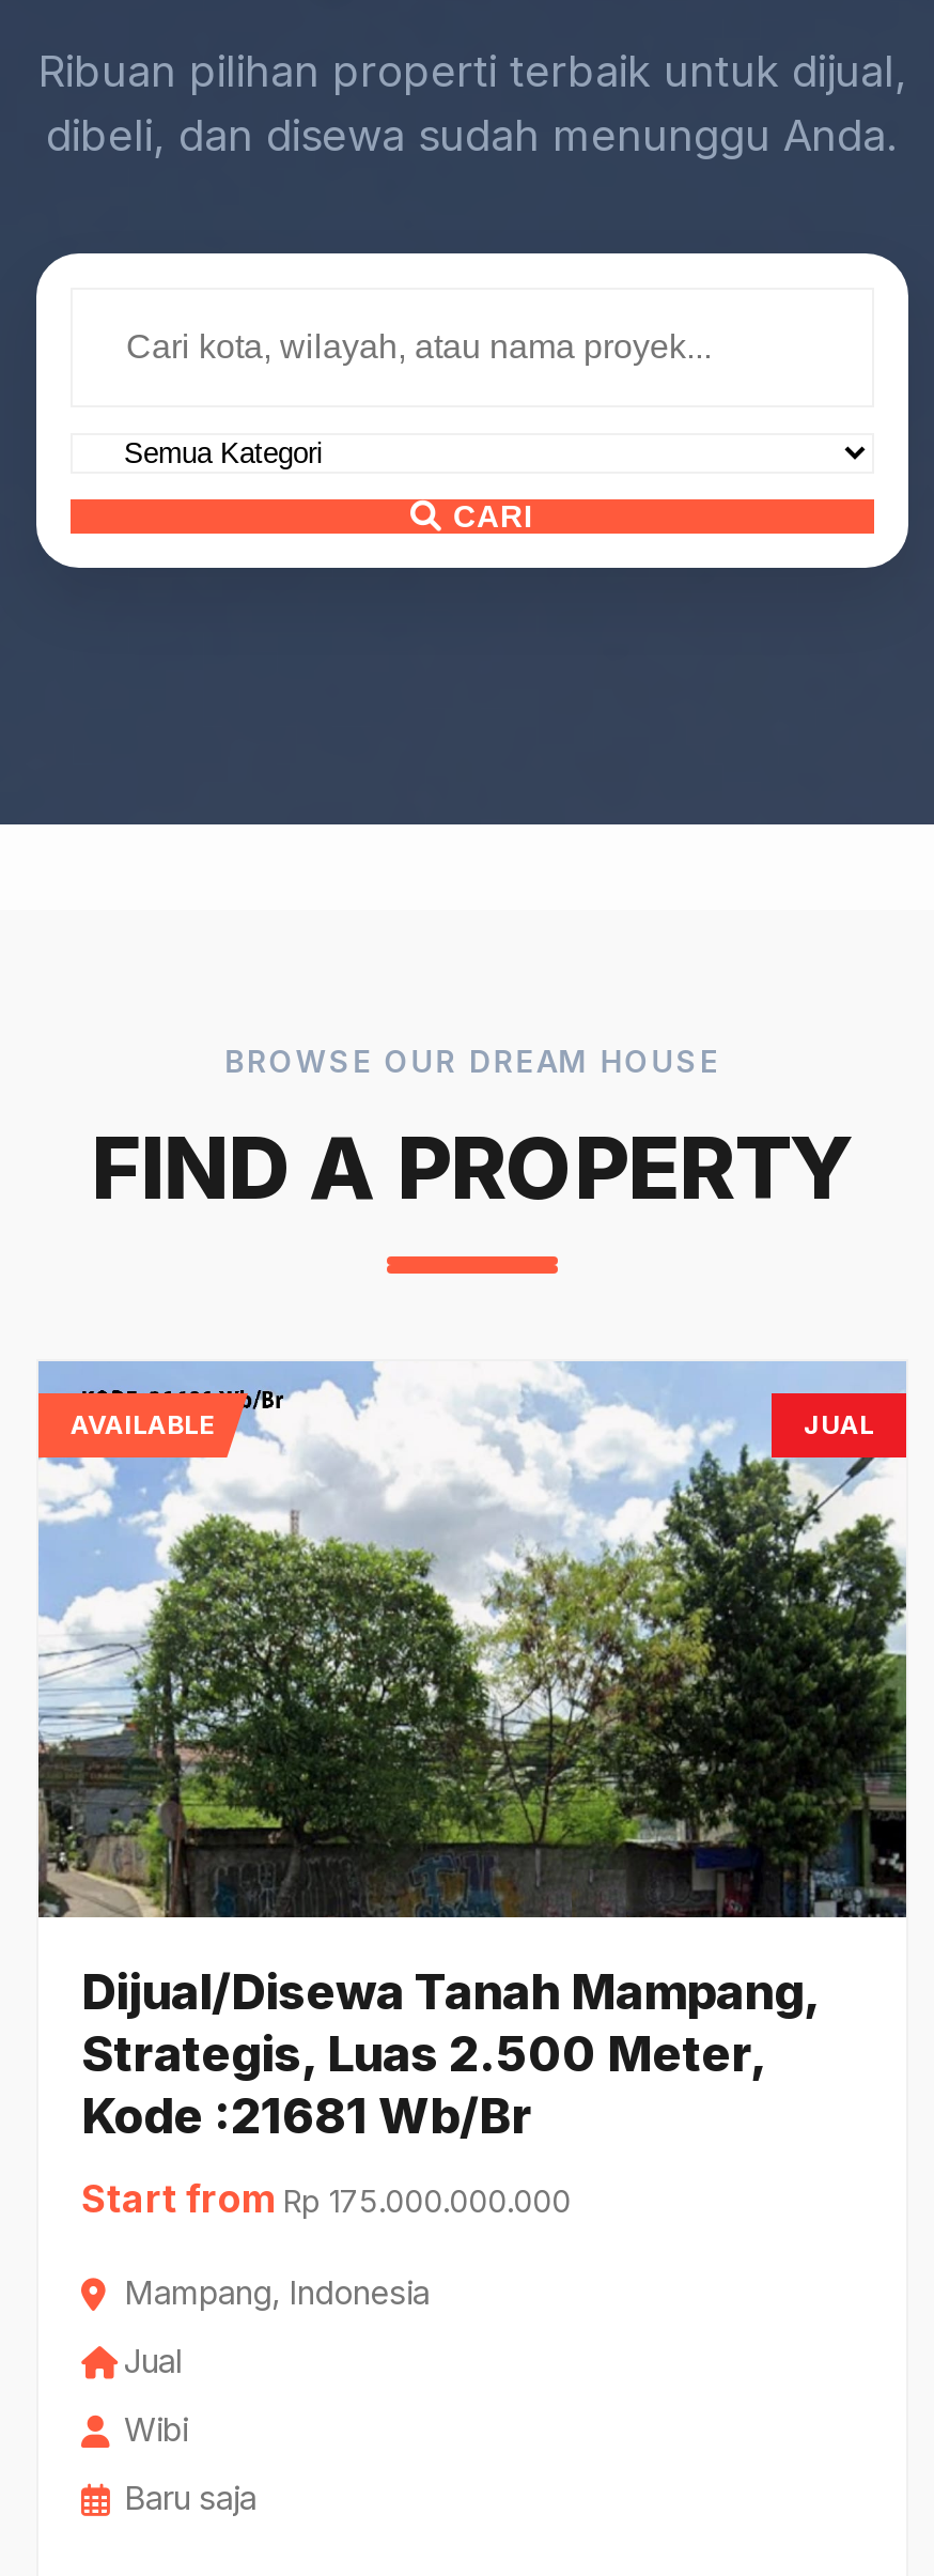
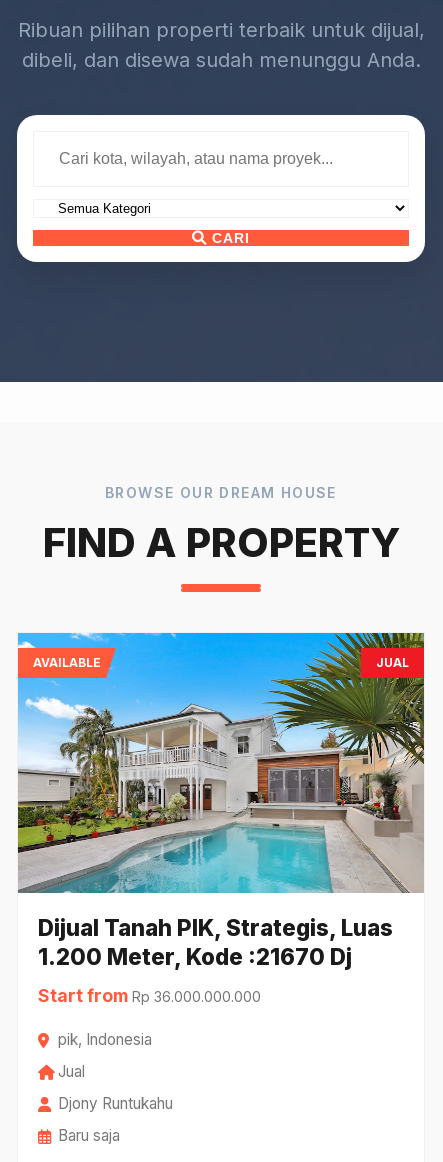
- [image]
- Dijual/Disewa Tanah Mampang,
- Strategis, Luas 2.500 Meter,
- Kode :21681 Wb/Br
+ [image]
+ Dijual Tanah PIK, Strategis, Luas
+ 1.200 Meter, Kode :21670 Dj

- Start from Rp 175.000.000.000
+ Start from Rp 36.000.000.000

- Mampang, Indonesia
+ pik, Indonesia

- Wibi
+ Djony Runtukahu
